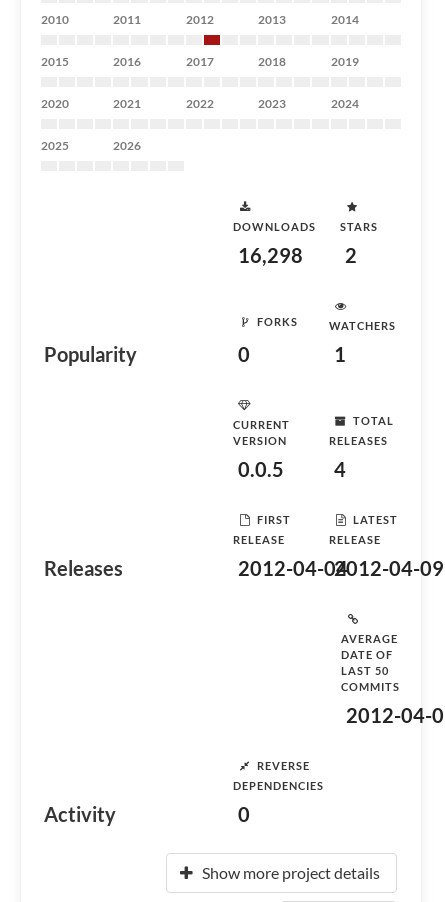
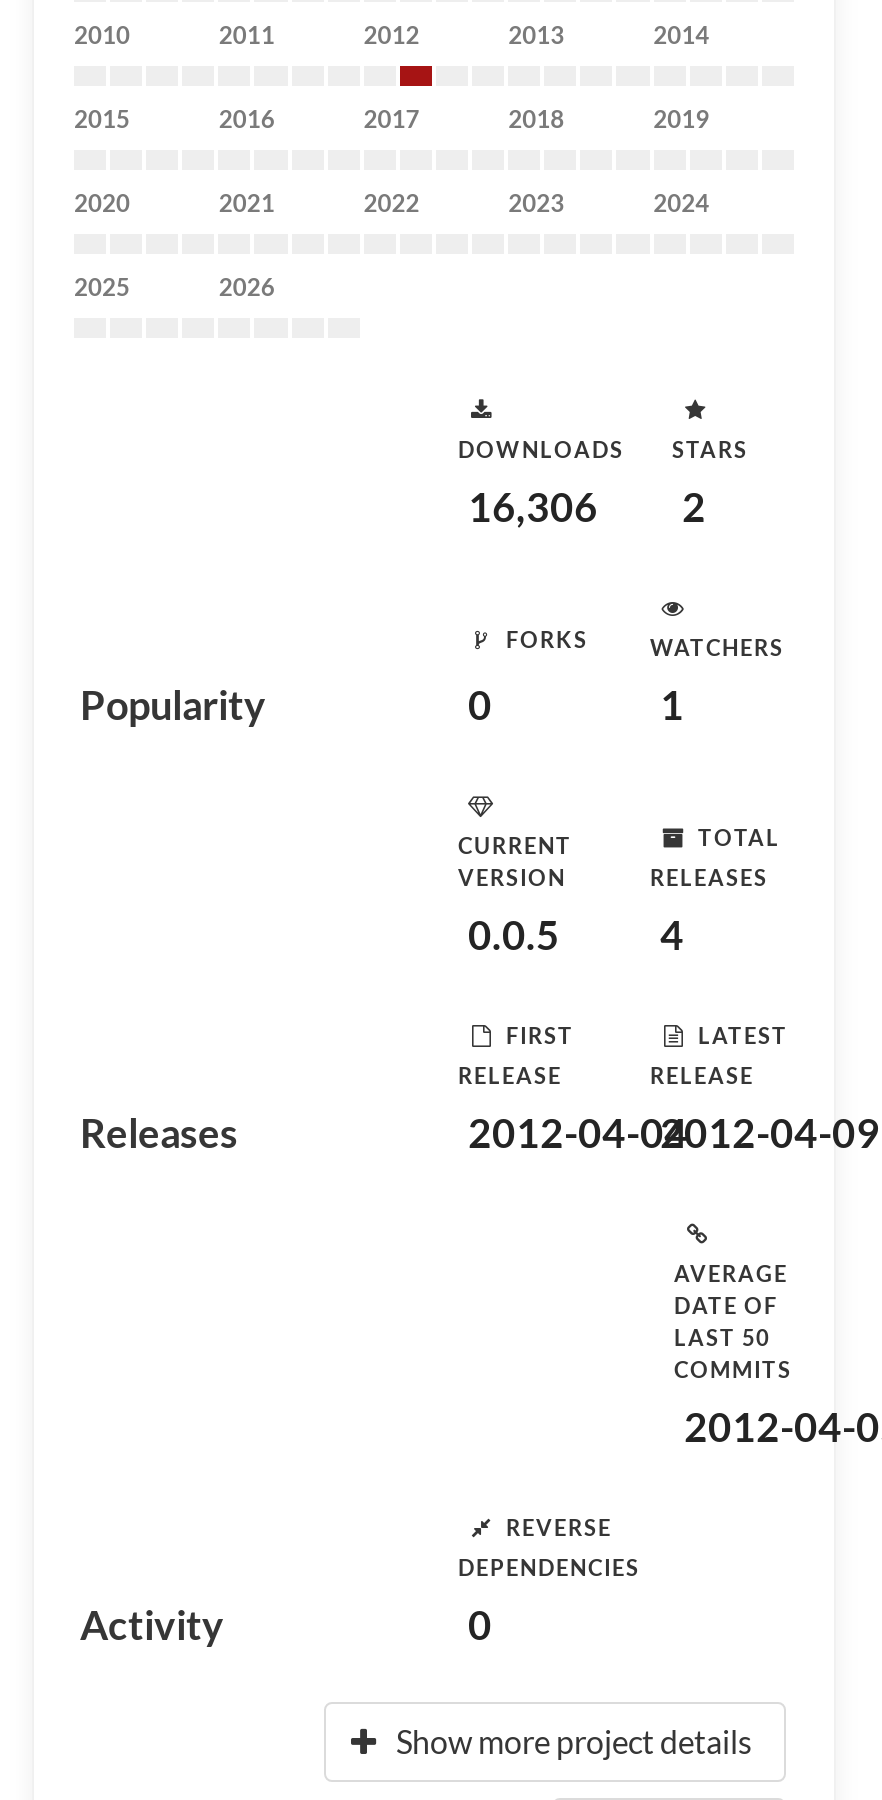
- 16,298 2
+ 16,306 2
